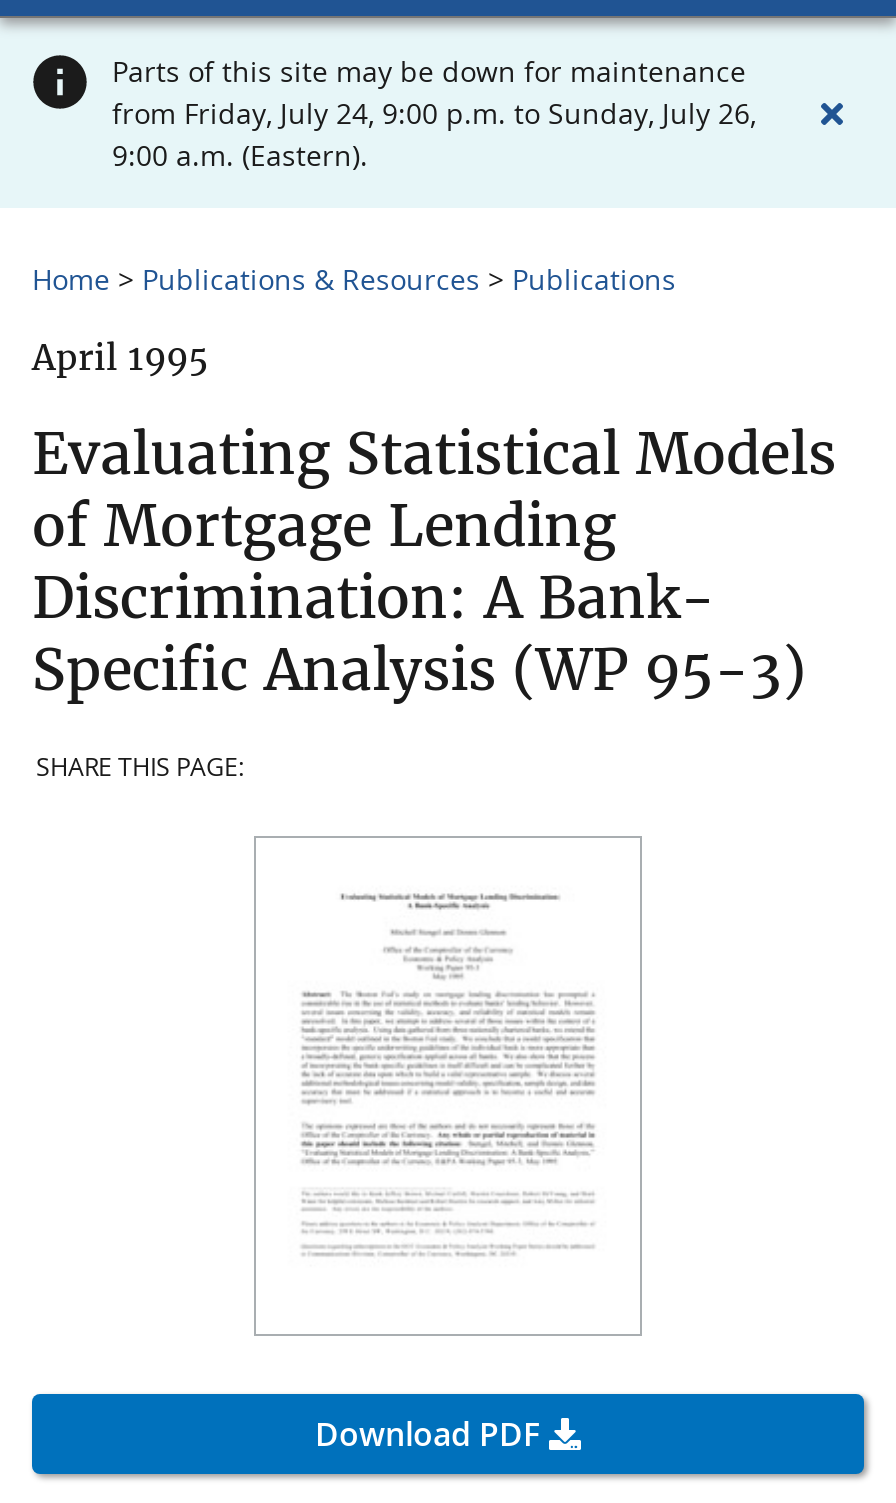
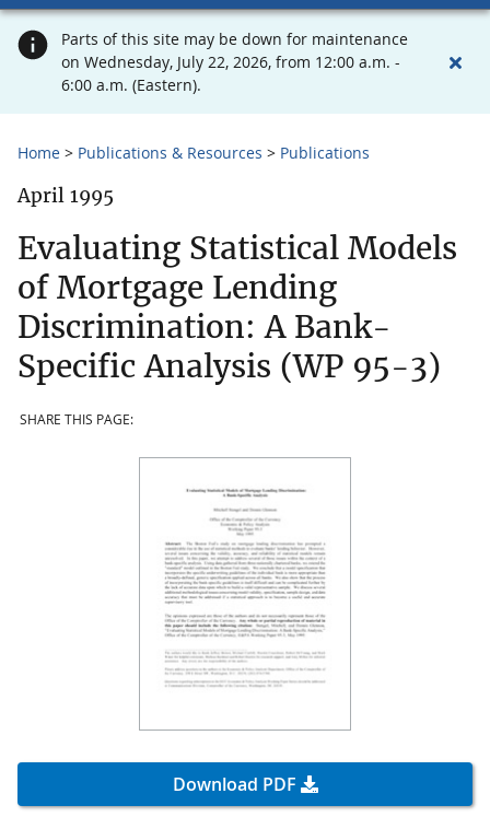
- from Friday, July 24, 9:00 p.m. to Sunday, July 26,
- 9:00 a.m. (Eastern).
+ on Wednesday, July 22, 2026, from 12:00 a.m. -
+ 6:00 a.m. (Eastern).
